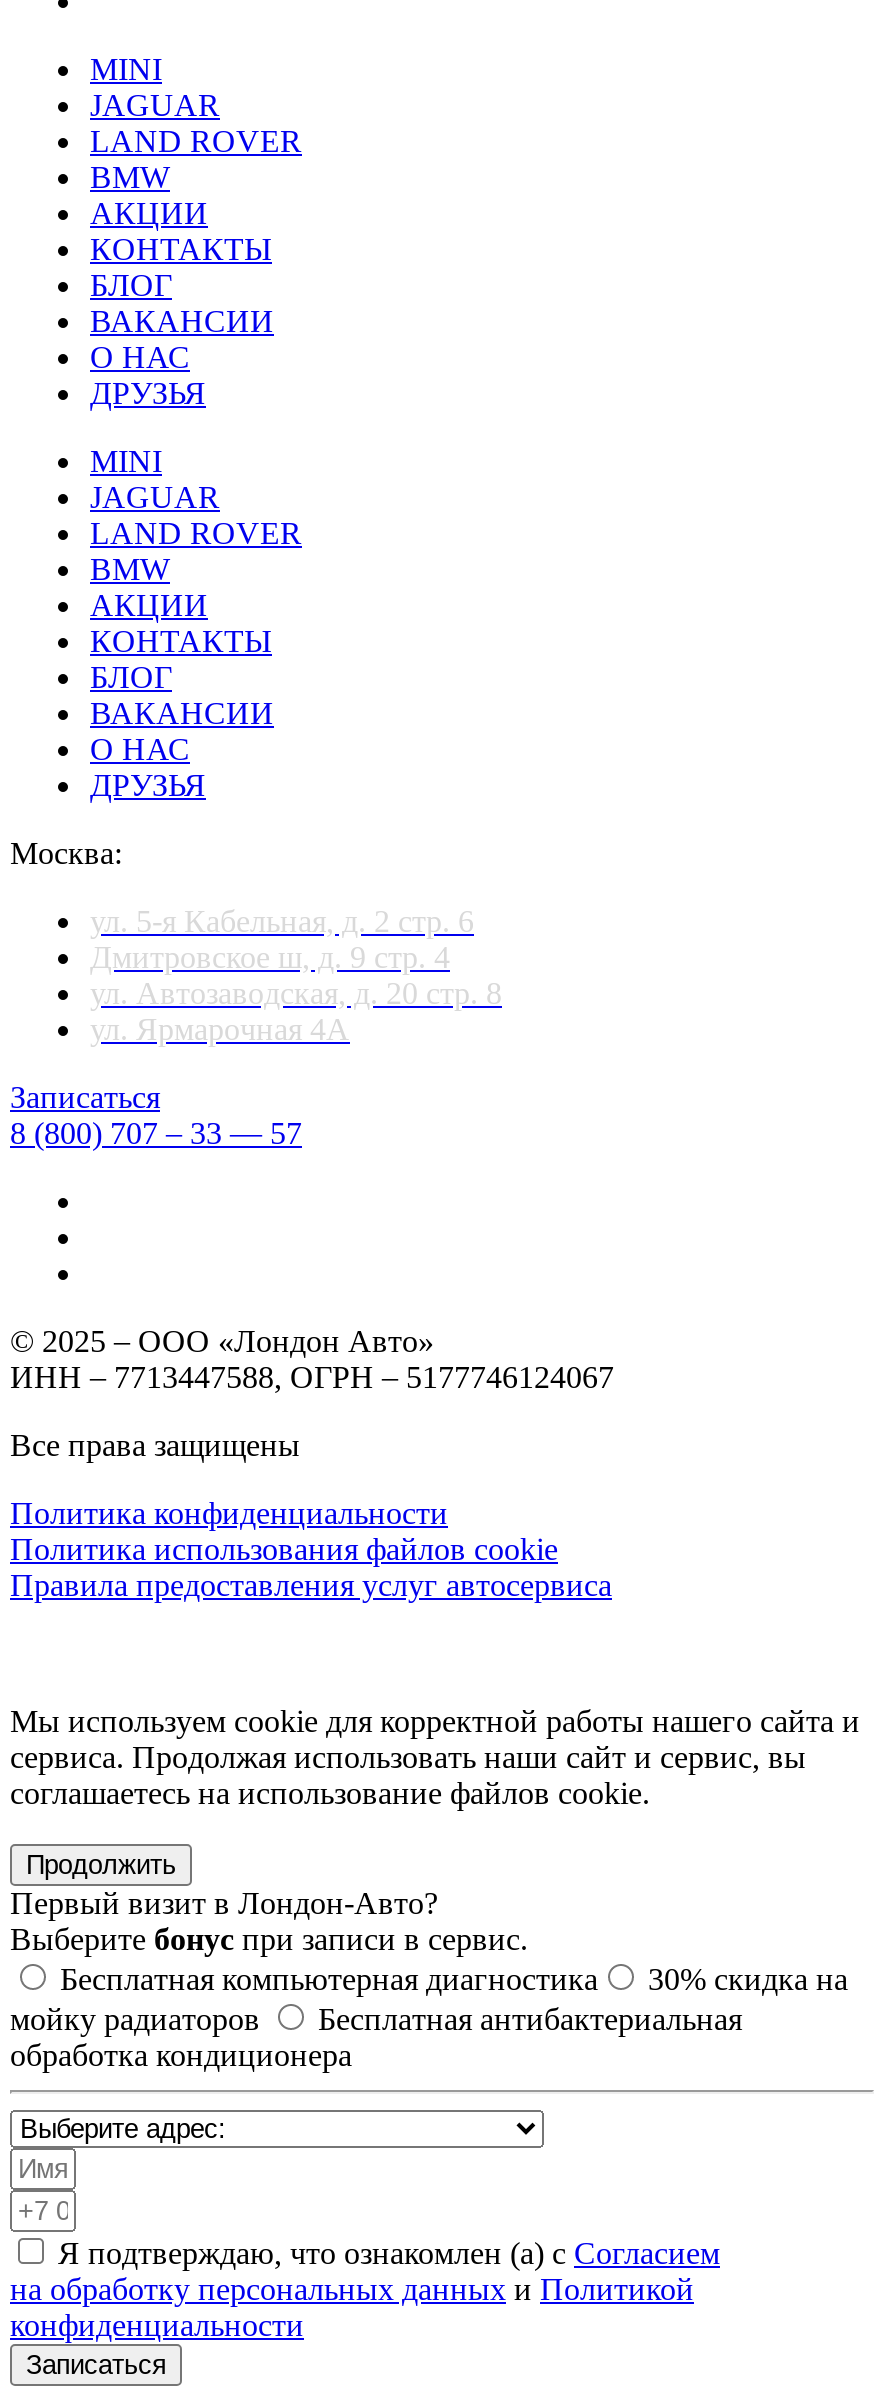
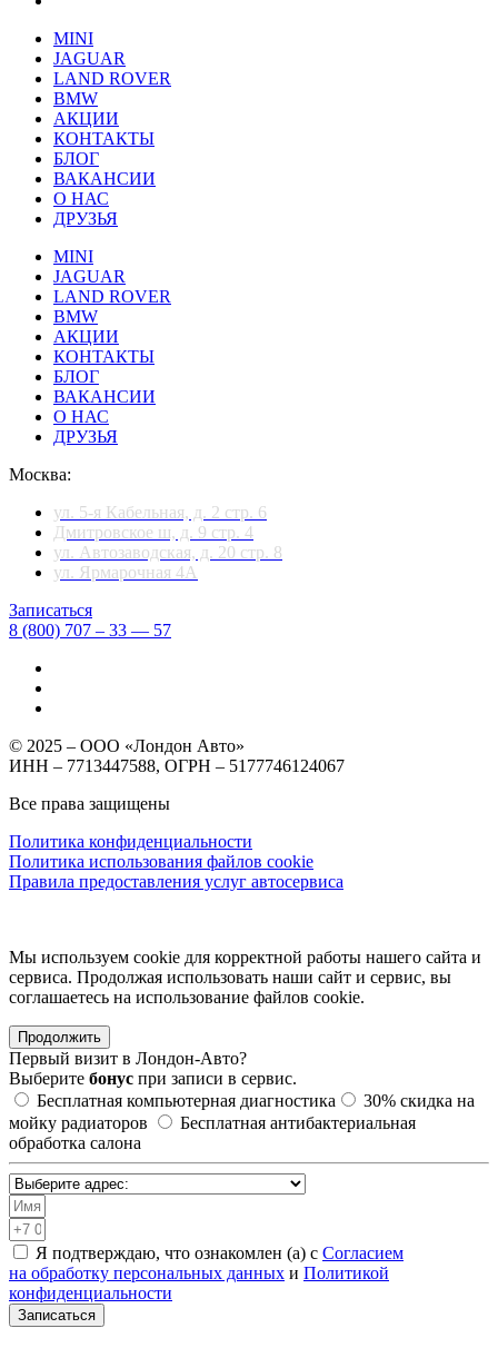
- обработка кондиционера
+ обработка салона
